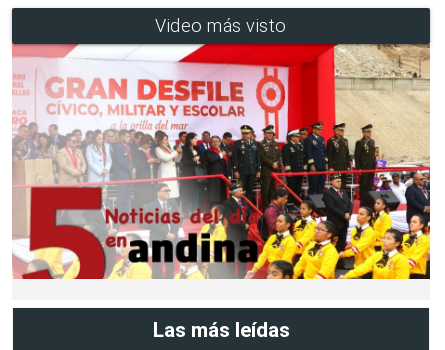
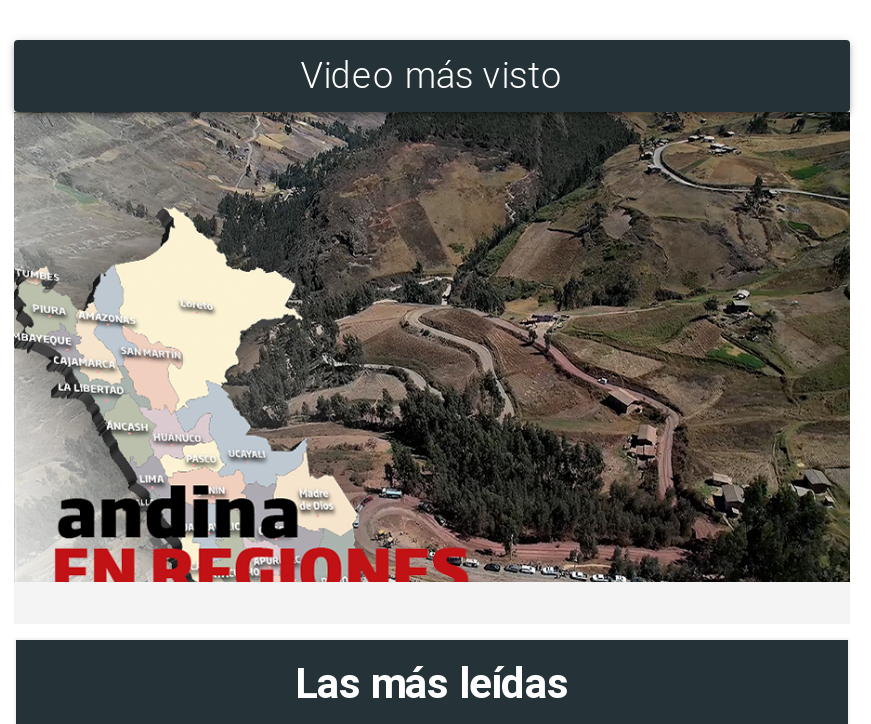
- [image]
+ [image]
